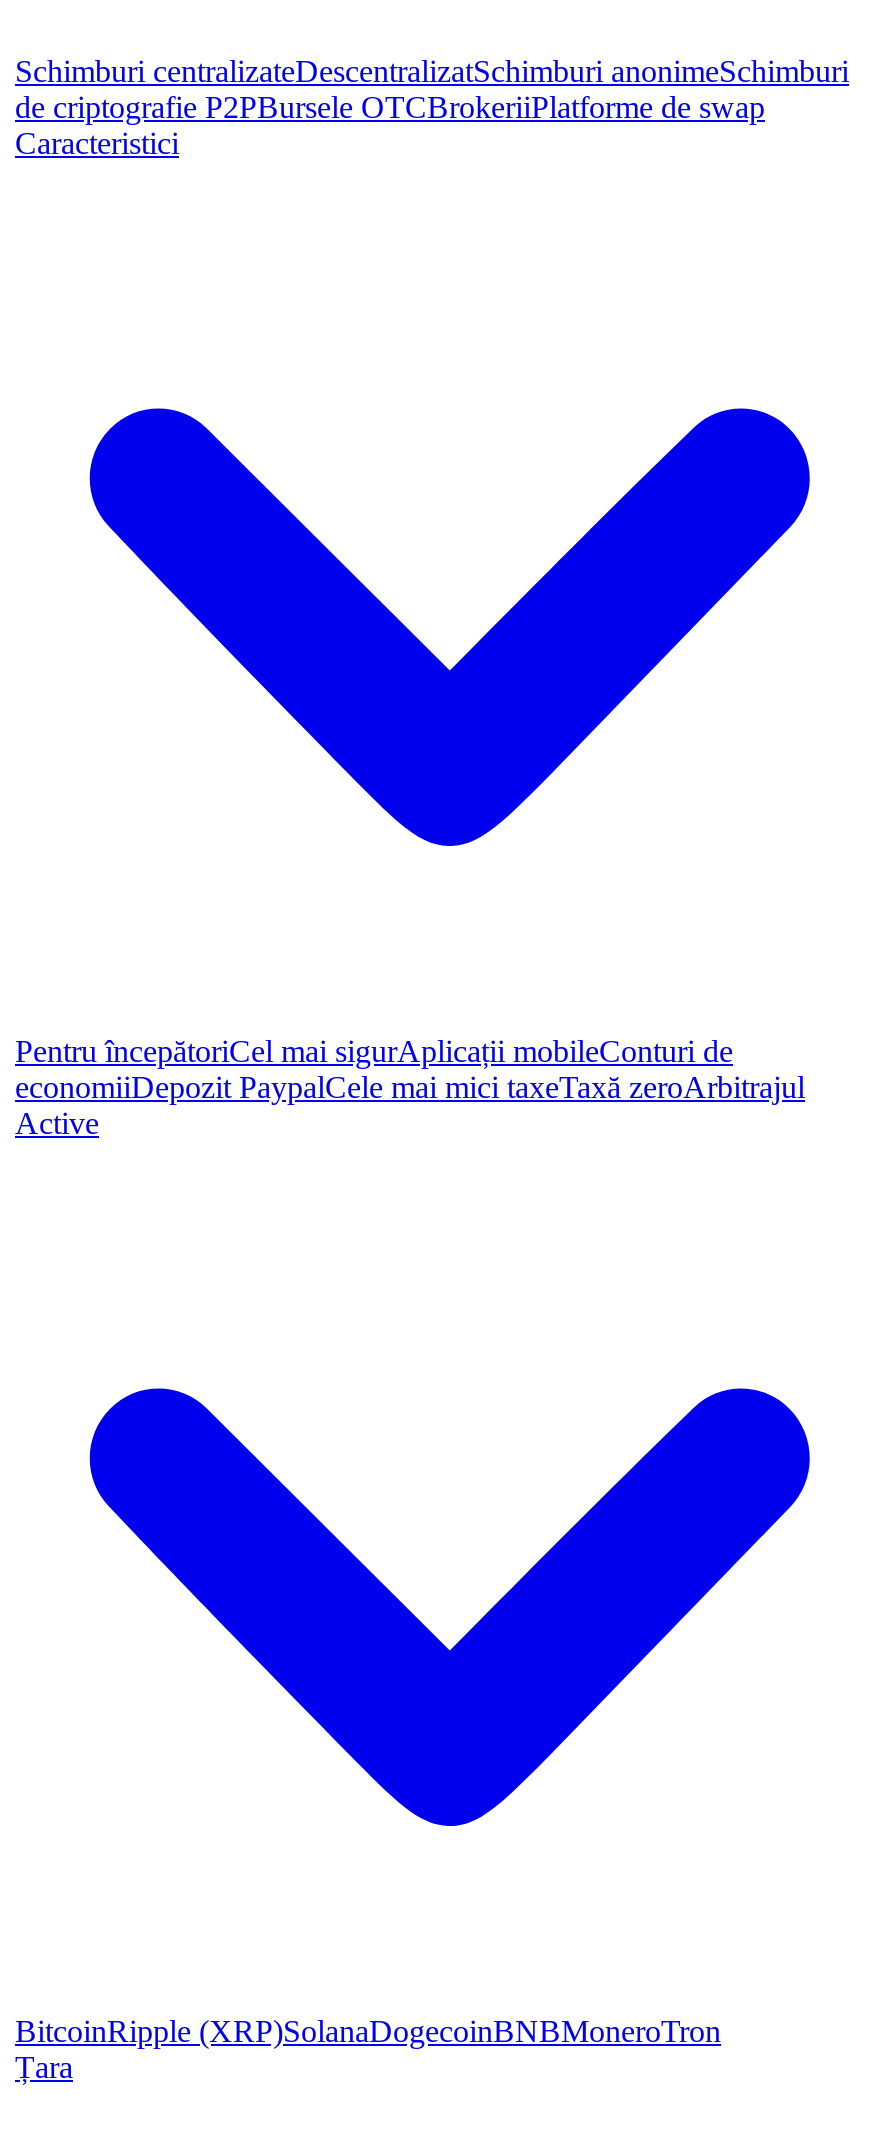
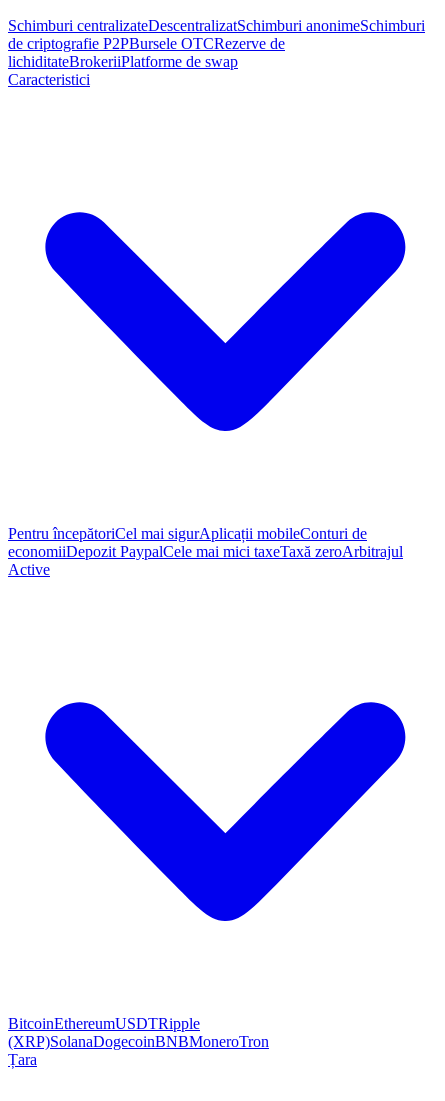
- de criptografie P2PBursele OTCBrokeriiPlatforme de swap
+ de criptografie P2PBursele OTCRezerve de
+ lichiditateBrokeriiPlatforme de swap

- BitcoinRipple (XRP)SolanaDogecoinBNBMoneroTron
+ BitcoinEthereumUSDTRipple
+ (XRP)SolanaDogecoinBNBMoneroTron
